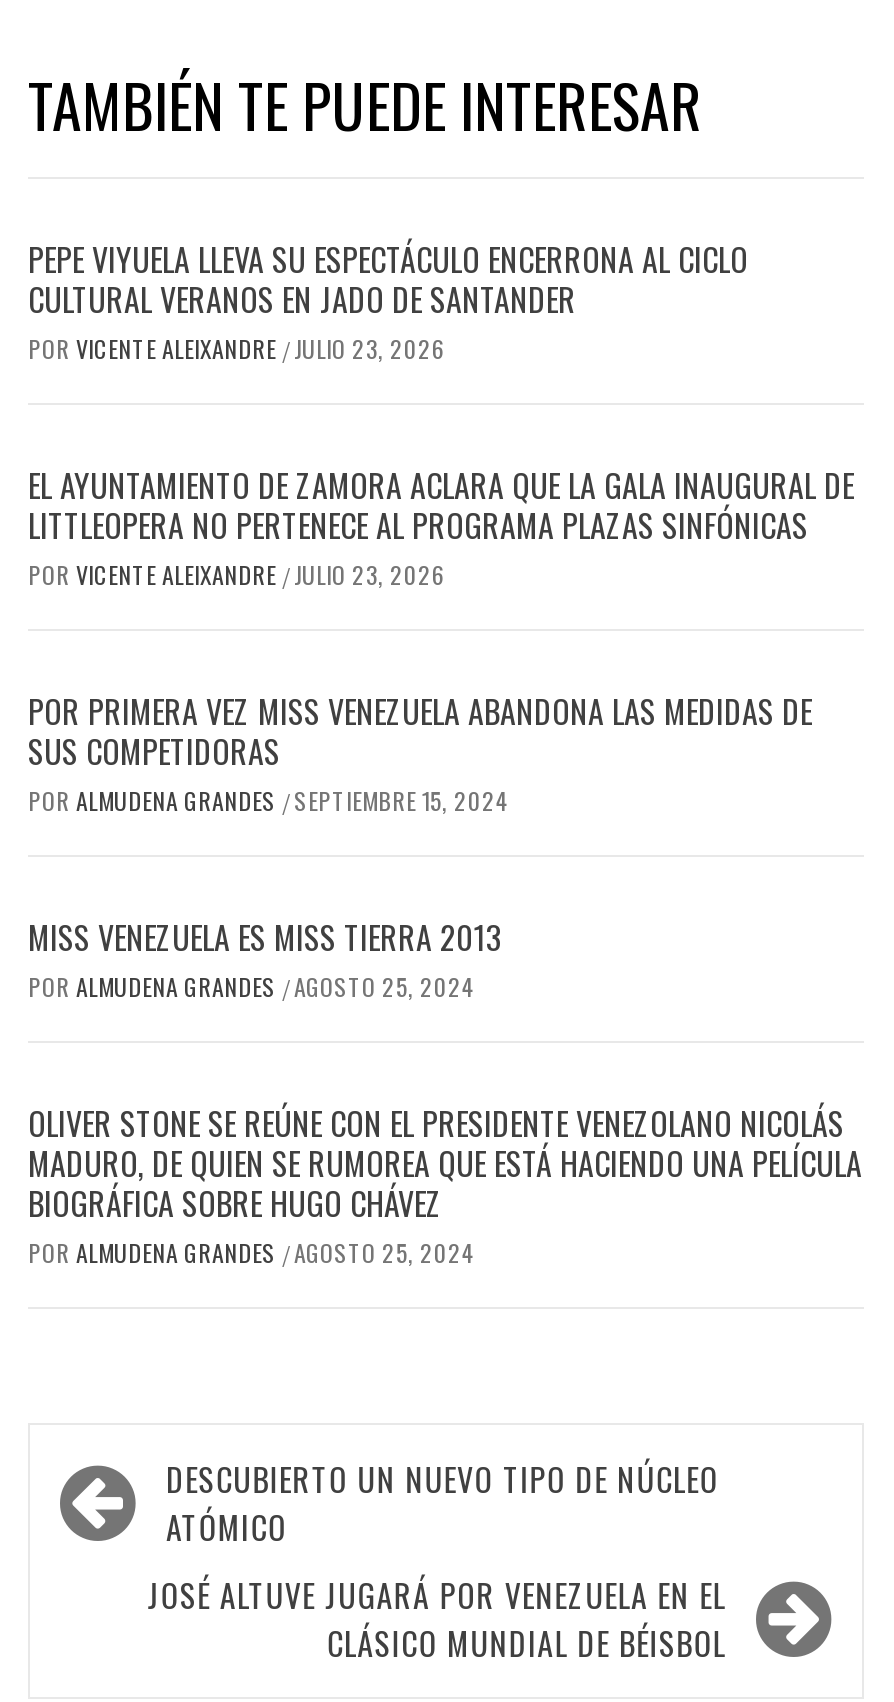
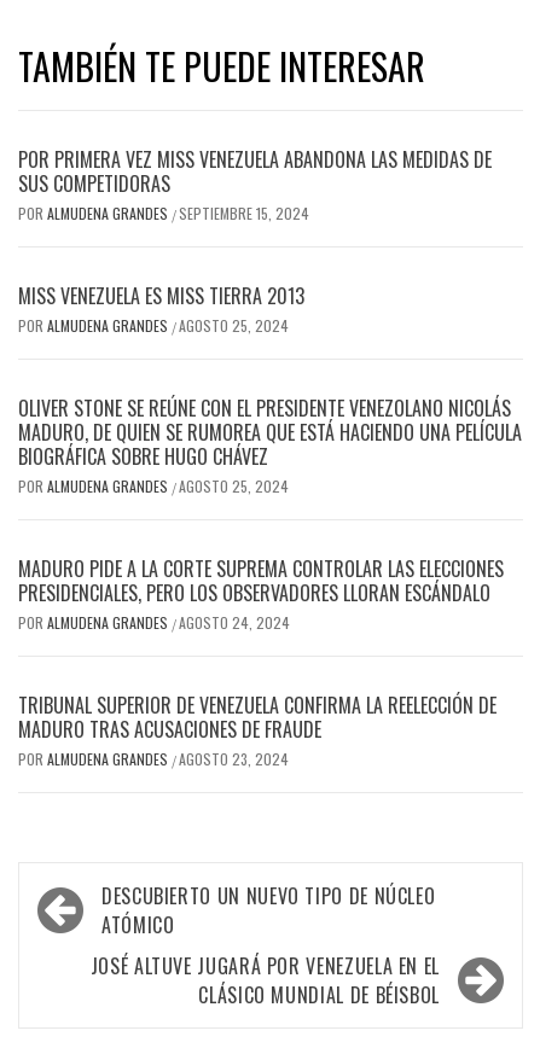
- PEPE VIYUELA LLEVA SU ESPECTÁCULO ENCERRONA AL CICLO
- CULTURAL VERANOS EN JADO DE SANTANDER
- POR VICENTE ALEIXANDRE / JULIO 23, 2026
- EL AYUNTAMIENTO DE ZAMORA ACLARA QUE LA GALA INAUGURAL DE
- LITTLEOPERA NO PERTENECE AL PROGRAMA PLAZAS SINFÓNICAS
- POR VICENTE ALEIXANDRE / JULIO 23, 2026

moved up: POR PRIMERA VEZ MISS VENEZUELA ABANDONA LAS MEDIDAS DE | SUS COMPETIDORAS | POR ALMUDENA GRANDES / SEPTIEMBRE 15, 2024 | ... | BIOGRÁFICA SOBRE HUGO CHÁVEZ | POR ALMUDENA GRANDES / AGOSTO 25, 2024

+ MADURO PIDE A LA CORTE SUPREMA CONTROLAR LAS ELECCIONES
+ PRESIDENCIALES, PERO LOS OBSERVADORES LLORAN ESCÁNDALO
+ POR ALMUDENA GRANDES / AGOSTO 24, 2024
+ TRIBUNAL SUPERIOR DE VENEZUELA CONFIRMA LA REELECCIÓN DE
+ MADURO TRAS ACUSACIONES DE FRAUDE
+ POR ALMUDENA GRANDES / AGOSTO 23, 2024
